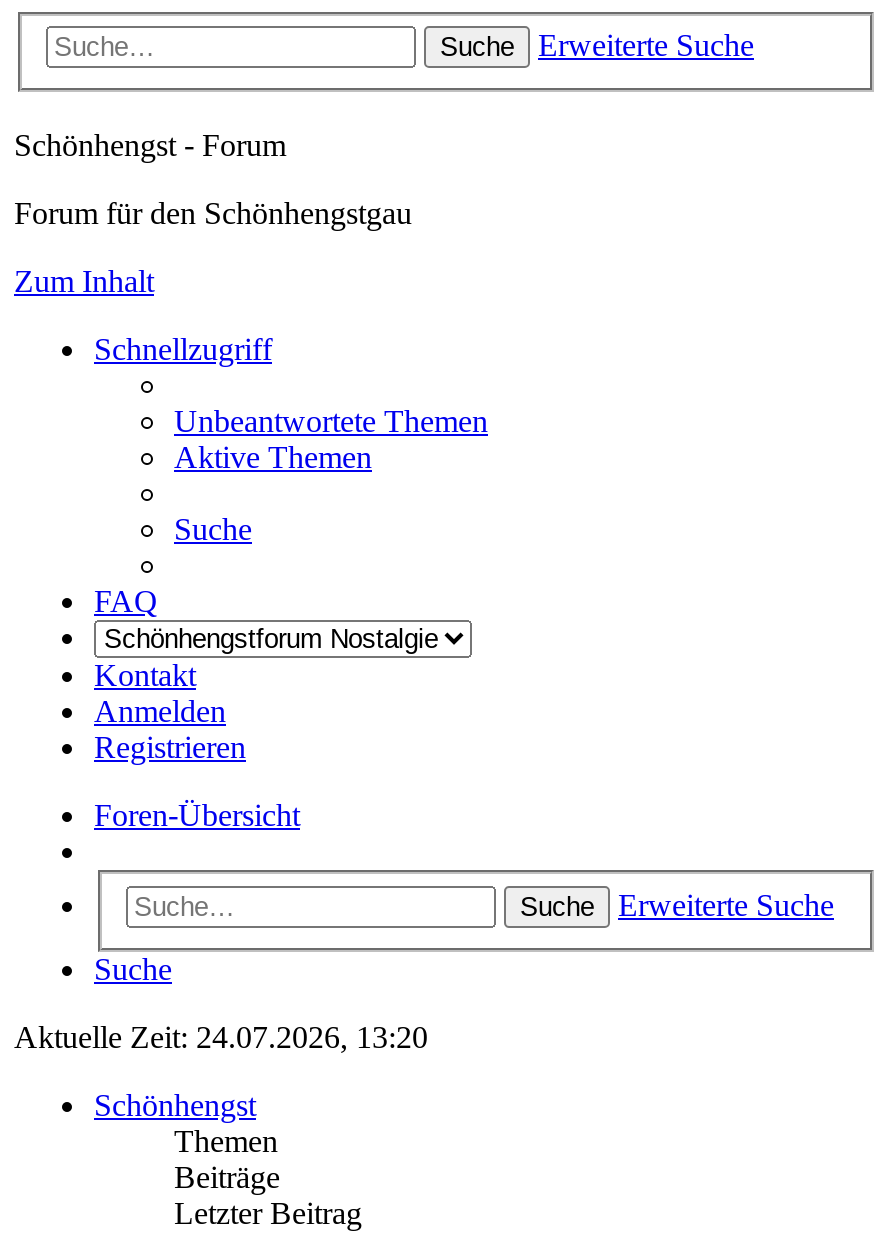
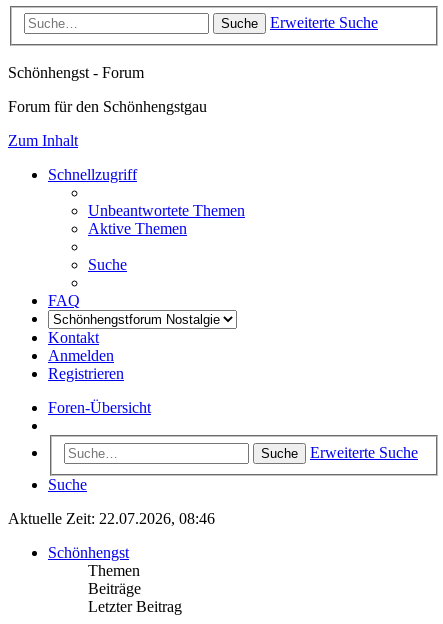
- Aktuelle Zeit: 24.07.2026, 13:20
+ Aktuelle Zeit: 22.07.2026, 08:46
